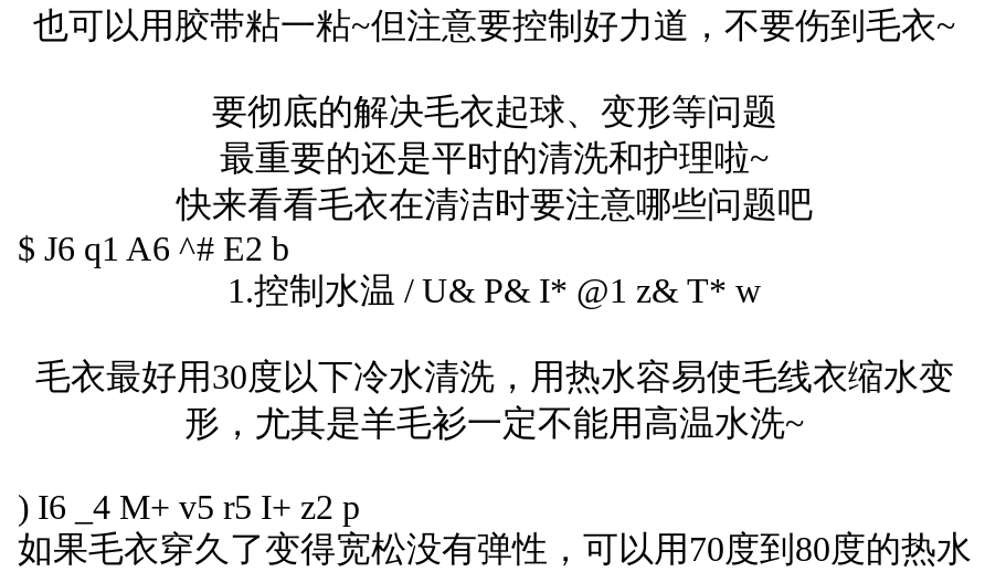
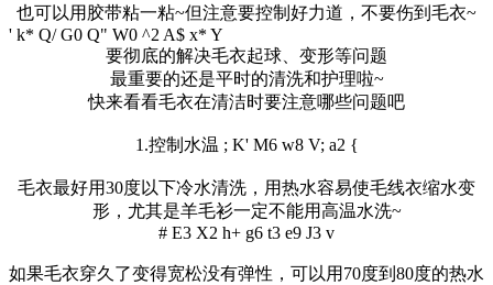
+ ' k* Q/ G0 Q" W0 ^2 A$ x* Y

- $ J6 q1 A6 ^# E2 b
- 1.控制水温/ U& P& I* @1 z& T* w
+ 1.控制水温; K' M6 w8 V; a2 {

- ) I6 _4 M+ v5 r5 I+ z2 p
+ # E3 X2 h+ g6 t3 e9 J3 v
